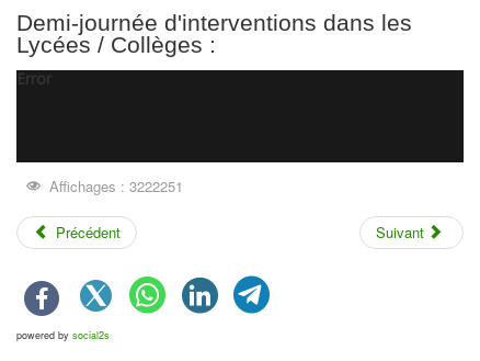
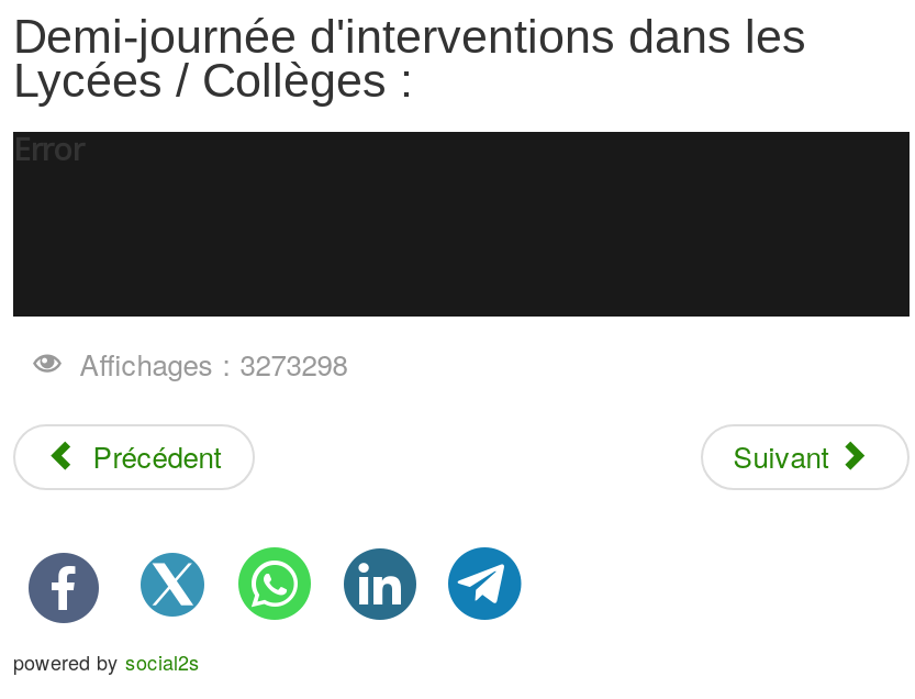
- Affichages : 3222251
+ Affichages : 3273298
